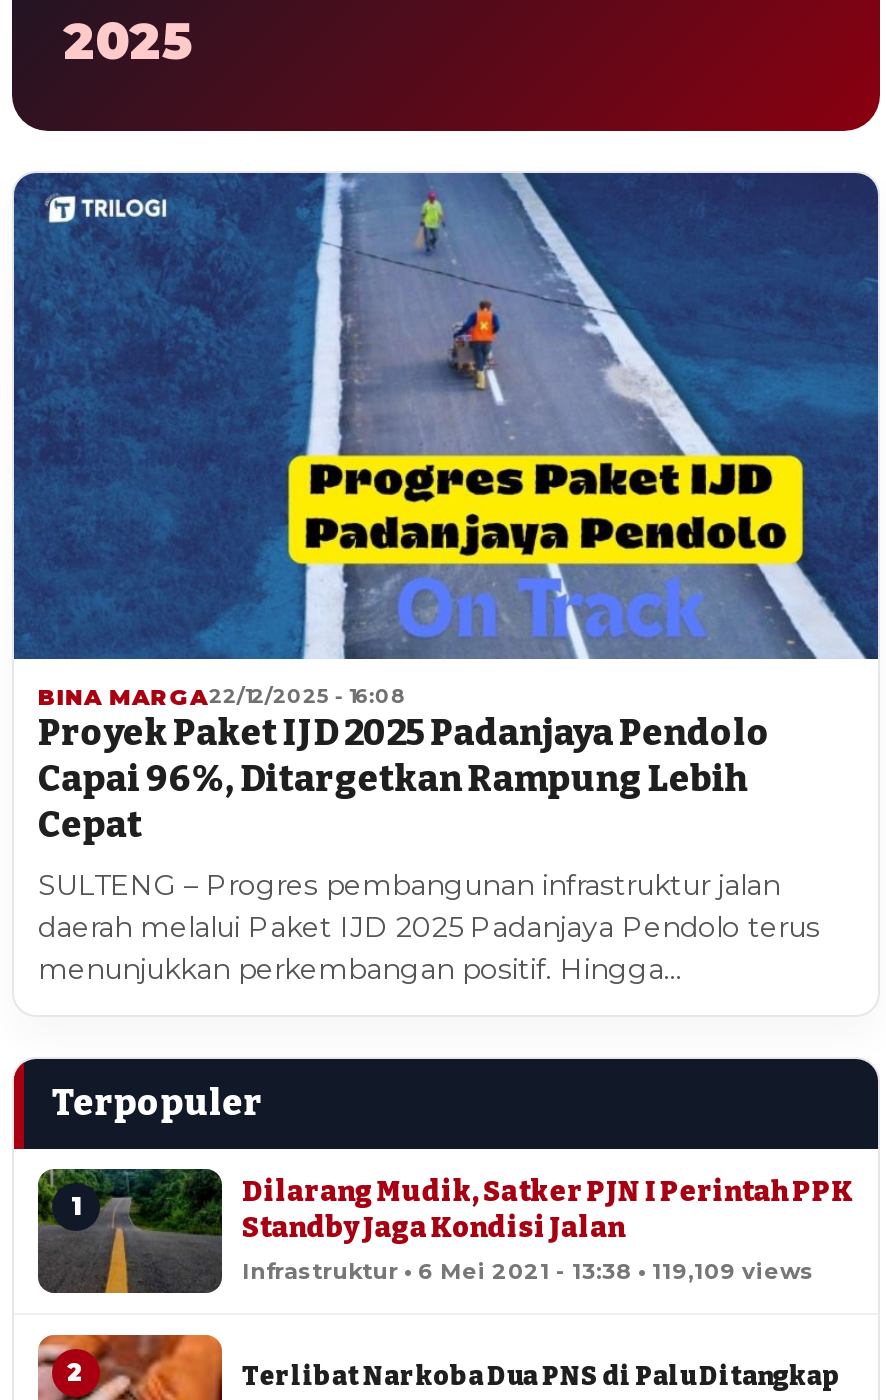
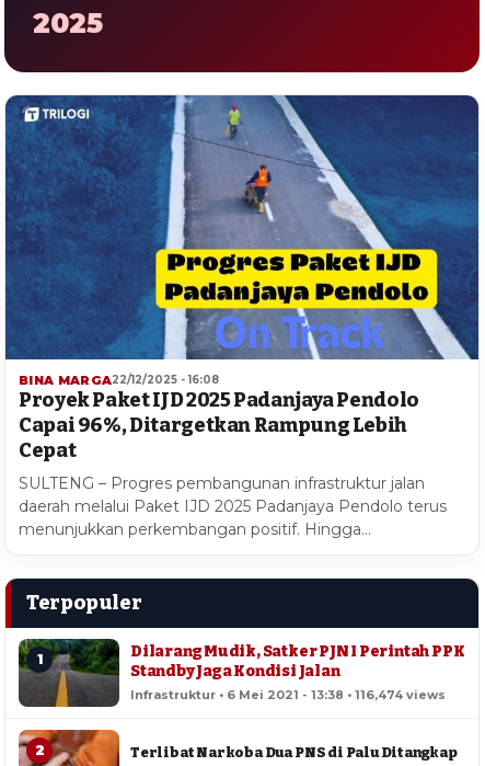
- Infrastruktur • 6 Mei 2021 - 13:38 • 119,109 views
+ Infrastruktur • 6 Mei 2021 - 13:38 • 116,474 views
